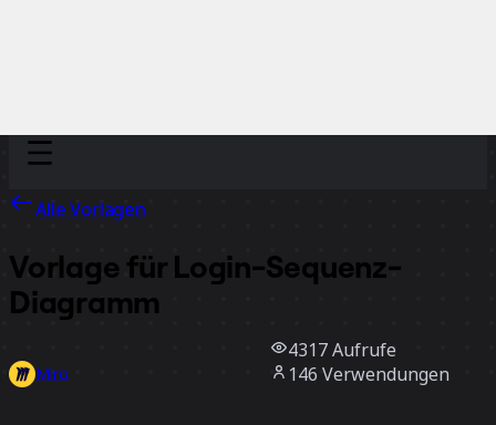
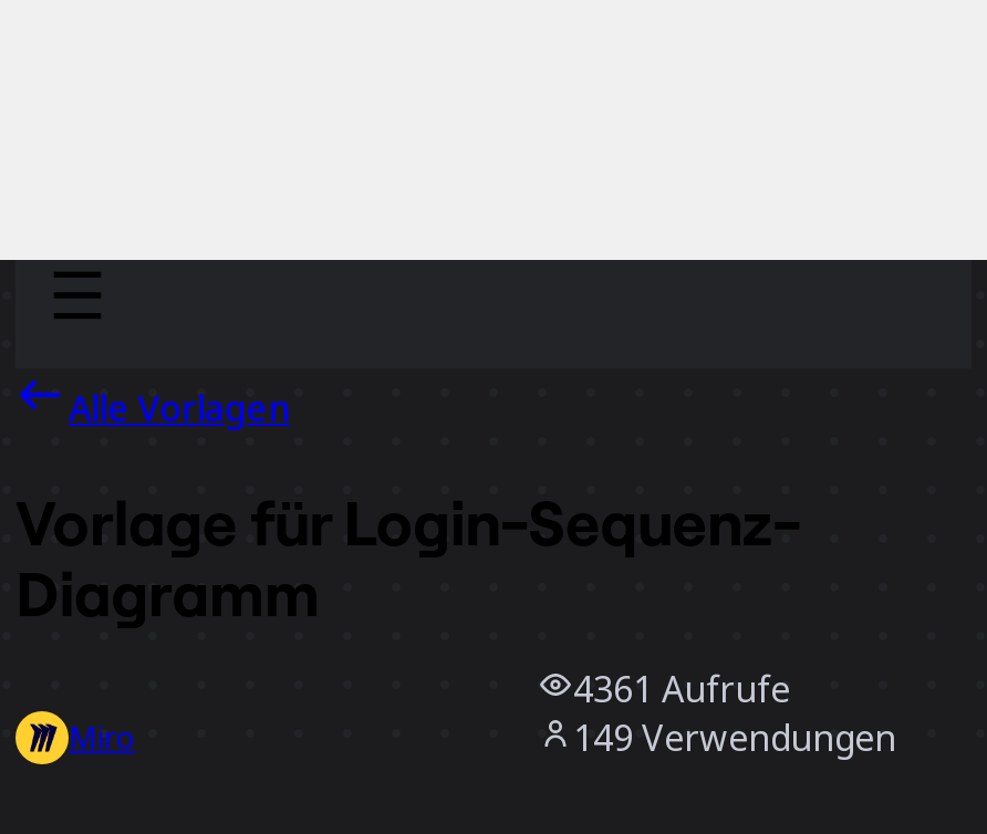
- 4317 Aufrufe
+ 4361 Aufrufe

- 146 Verwendungen
+ 149 Verwendungen
